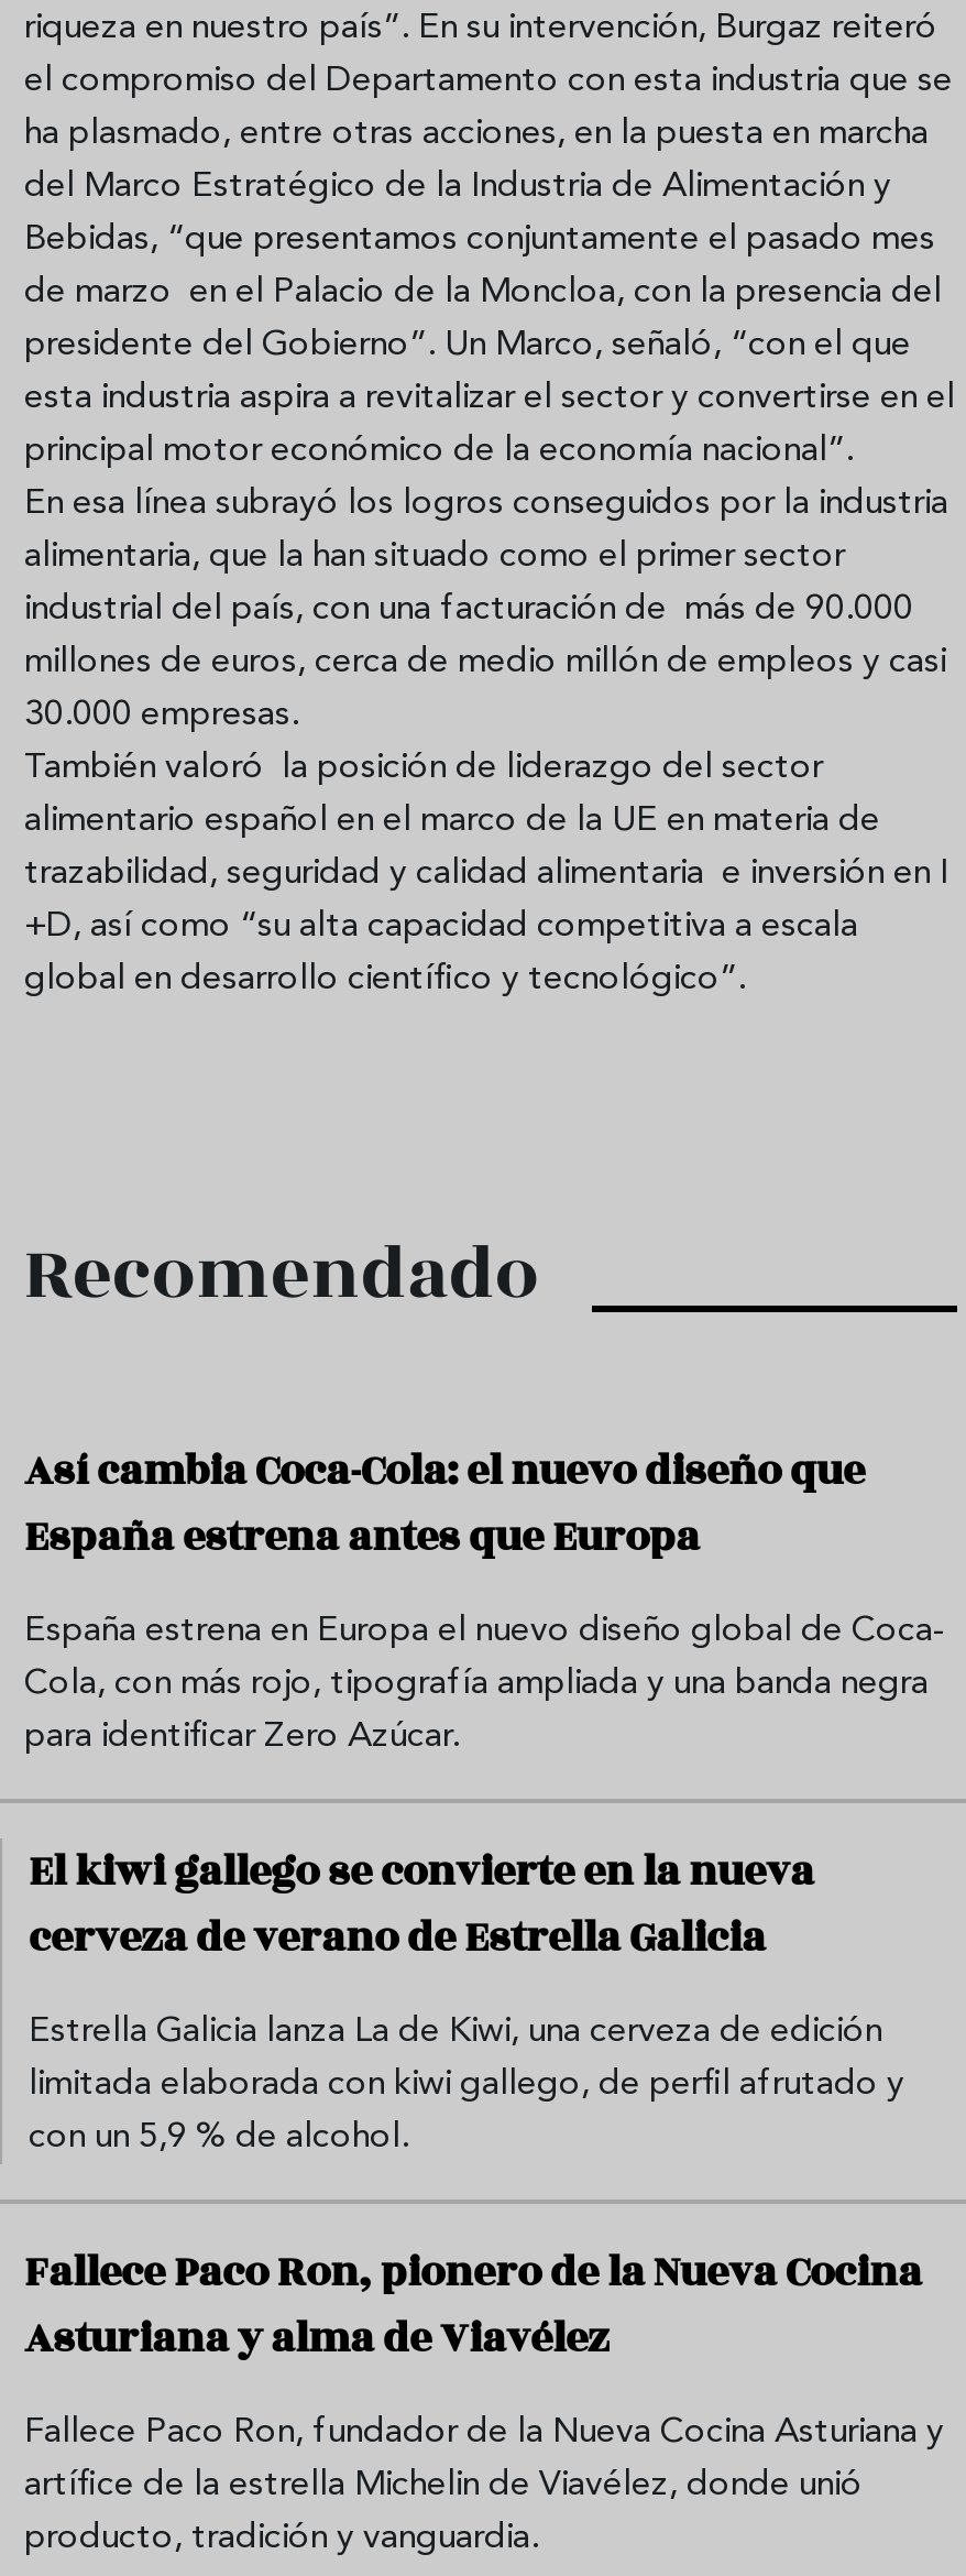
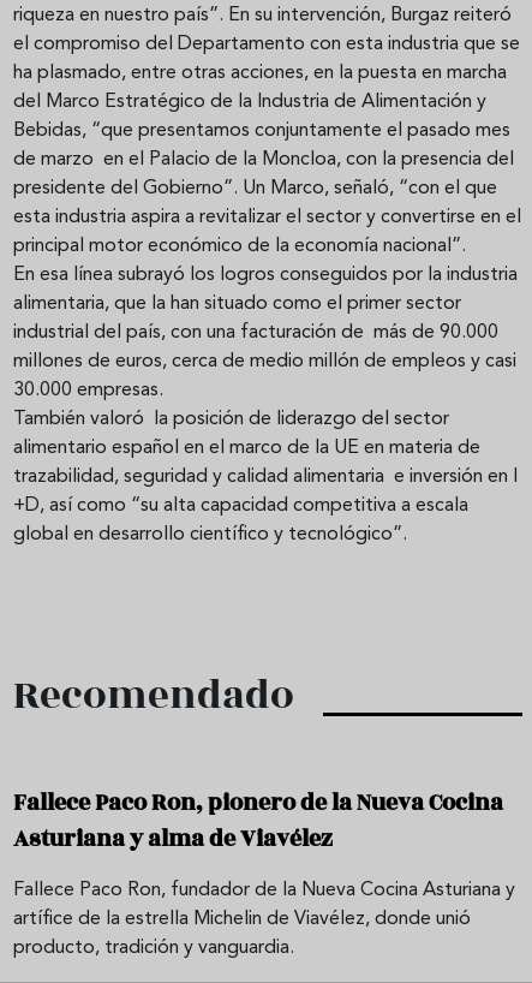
- Así cambia Coca-Cola: el nuevo diseño que
- España estrena antes que Europa
- España estrena en Europa el nuevo diseño global de Coca-
- Cola, con más rojo, tipografía ampliada y una banda negra
- para identificar Zero Azúcar.
- El kiwi gallego se convierte en la nueva
- cerveza de verano de Estrella Galicia
- Estrella Galicia lanza La de Kiwi, una cerveza de edición
- limitada elaborada con kiwi gallego, de perfil afrutado y
- con un 5,9 % de alcohol.
